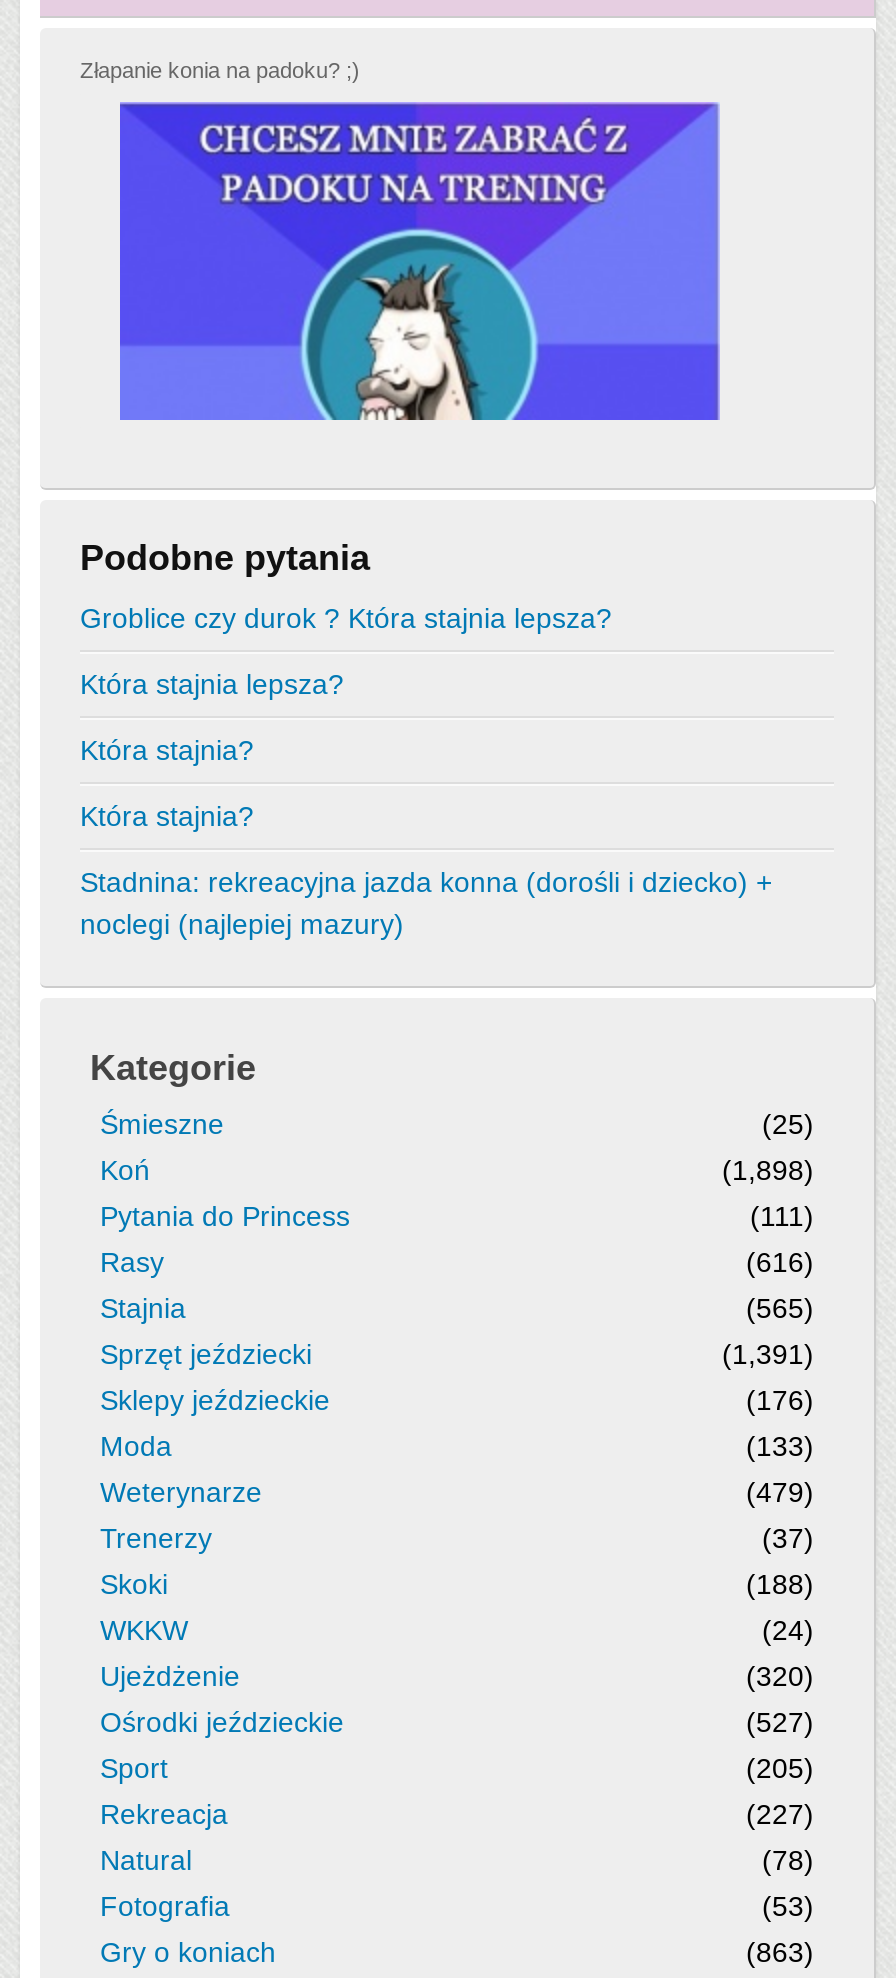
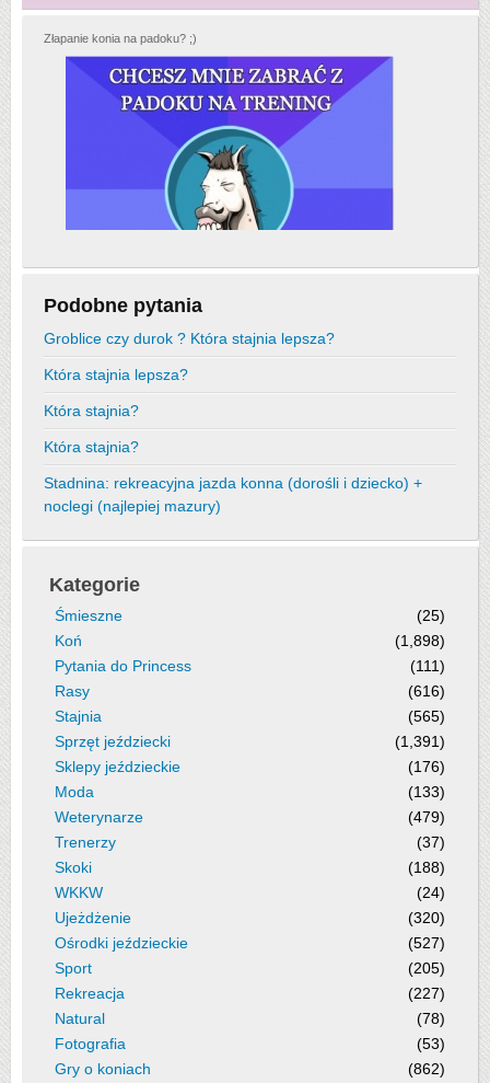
- (863)
+ (862)
